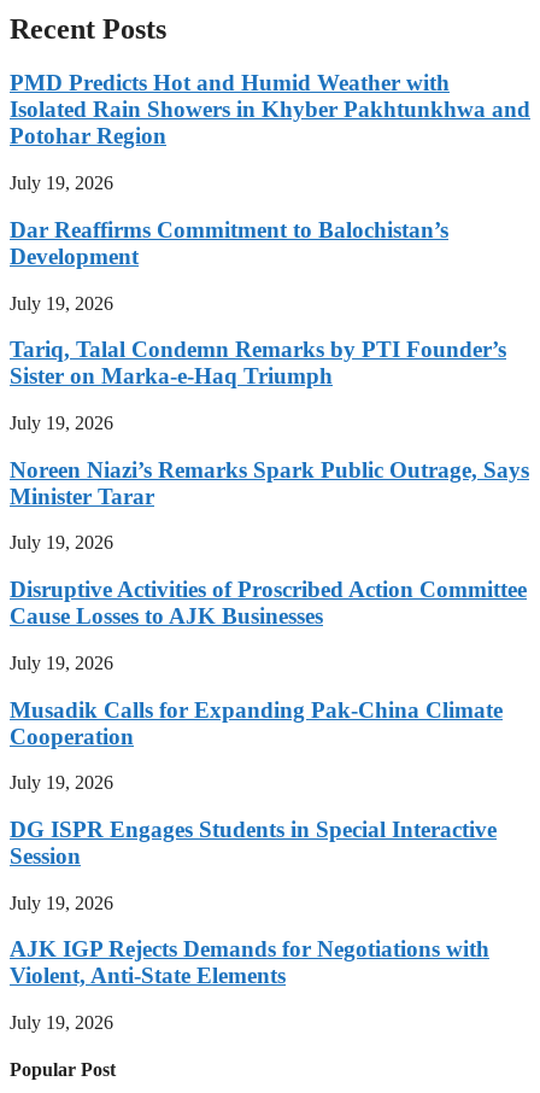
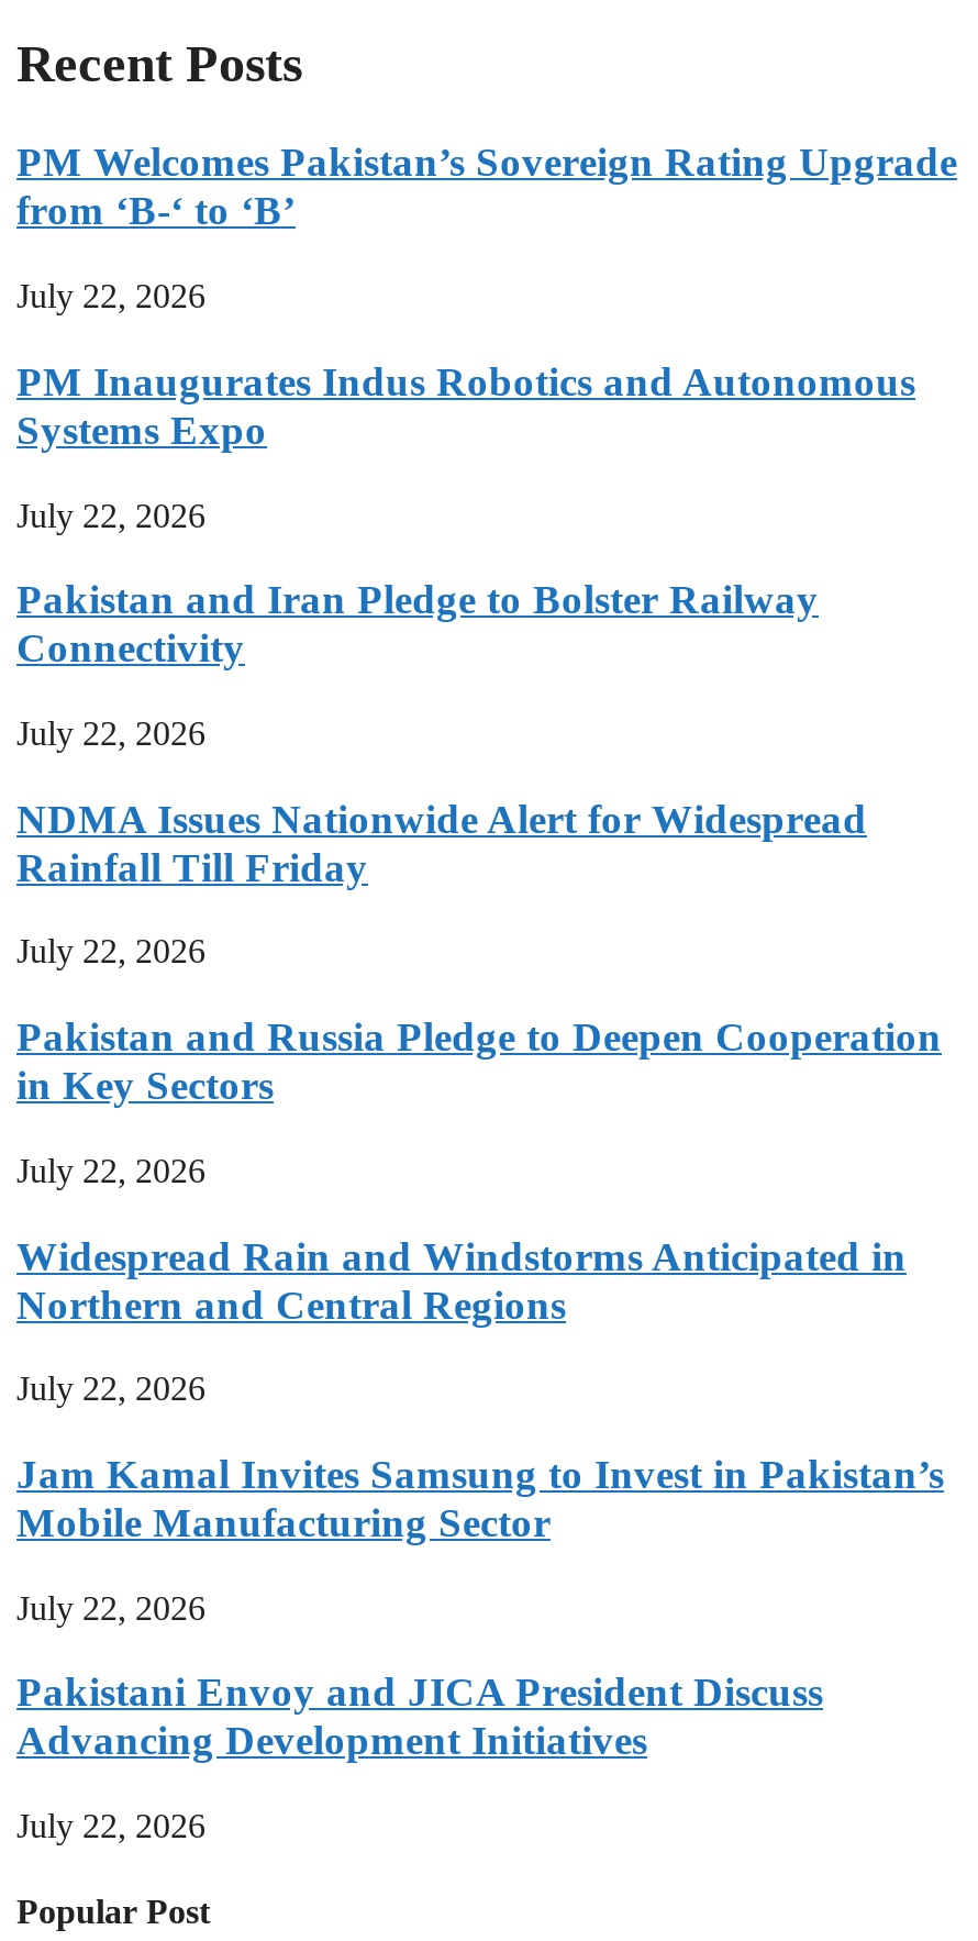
- PMD Predicts Hot and Humid Weather with
- Isolated Rain Showers in Khyber Pakhtunkhwa and
- Potohar Region
+ PM Welcomes Pakistan’s Sovereign Rating Upgrade
+ from ‘B-‘ to ‘B’

- July 19, 2026
+ July 22, 2026

- Dar Reaffirms Commitment to Balochistan’s
- Development
+ PM Inaugurates Indus Robotics and Autonomous
+ Systems Expo

- July 19, 2026
+ July 22, 2026

- Tariq, Talal Condemn Remarks by PTI Founder’s
- Sister on Marka-e-Haq Triumph
+ Pakistan and Iran Pledge to Bolster Railway
+ Connectivity

- July 19, 2026
+ July 22, 2026

- Noreen Niazi’s Remarks Spark Public Outrage, Says
- Minister Tarar
+ NDMA Issues Nationwide Alert for Widespread
+ Rainfall Till Friday

- July 19, 2026
+ July 22, 2026

- Disruptive Activities of Proscribed Action Committee
- Cause Losses to AJK Businesses
+ Pakistan and Russia Pledge to Deepen Cooperation
+ in Key Sectors

- July 19, 2026
+ July 22, 2026

- Musadik Calls for Expanding Pak-China Climate
- Cooperation
+ Widespread Rain and Windstorms Anticipated in
+ Northern and Central Regions

- July 19, 2026
+ July 22, 2026

- DG ISPR Engages Students in Special Interactive
- Session
+ Jam Kamal Invites Samsung to Invest in Pakistan’s
+ Mobile Manufacturing Sector

- July 19, 2026
+ July 22, 2026

- AJK IGP Rejects Demands for Negotiations with
- Violent, Anti-State Elements
+ Pakistani Envoy and JICA President Discuss
+ Advancing Development Initiatives

- July 19, 2026
+ July 22, 2026
